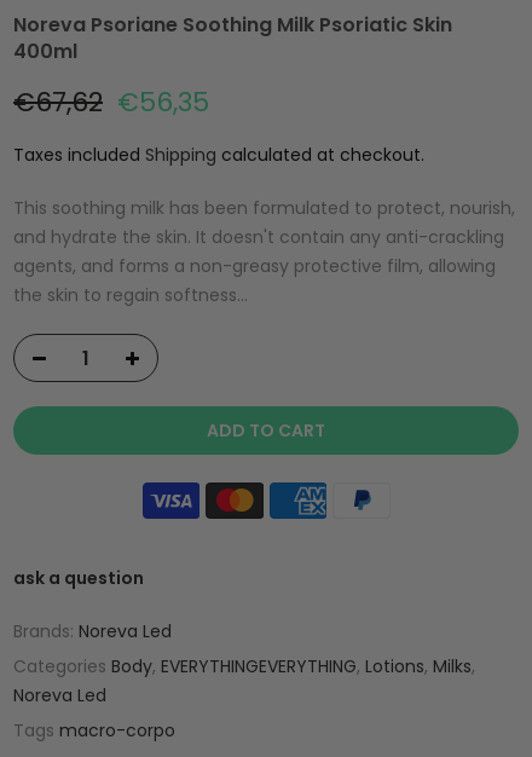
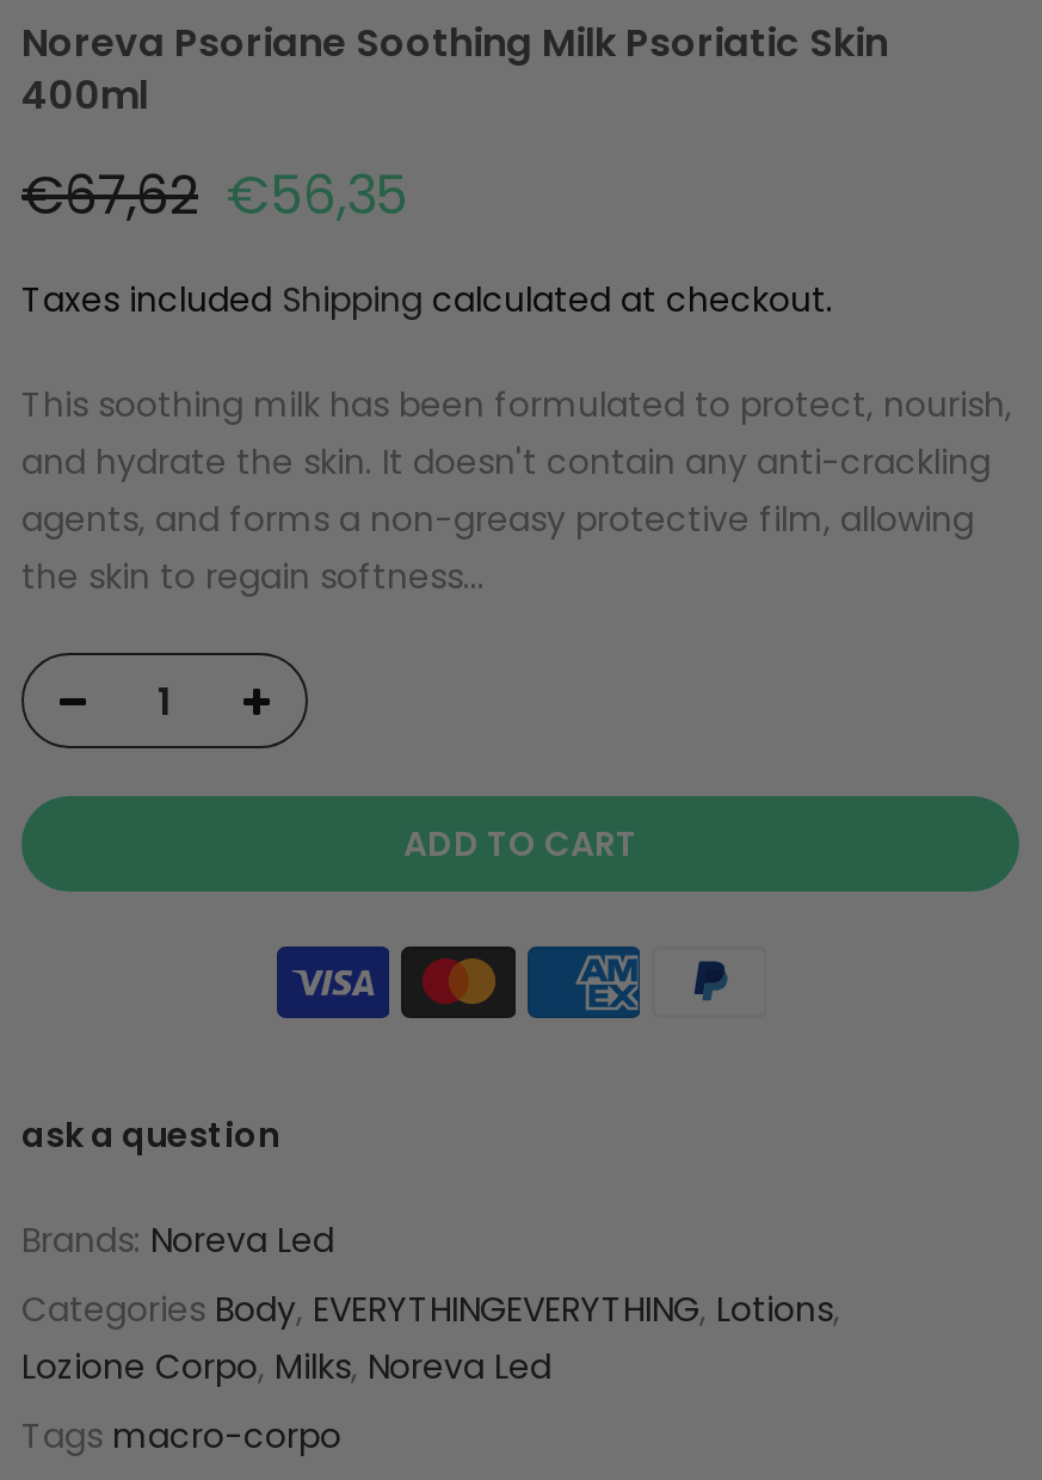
- Categories Body, EVERYTHINGEVERYTHING, Lotions, Milks,
- Noreva Led
+ Categories Body, EVERYTHINGEVERYTHING, Lotions,
+ Lozione Corpo, Milks, Noreva Led
